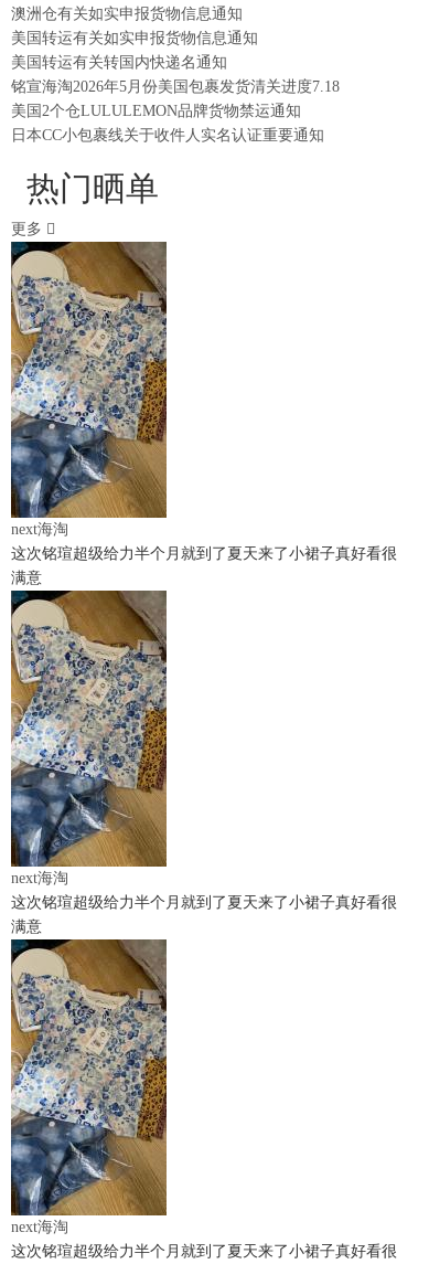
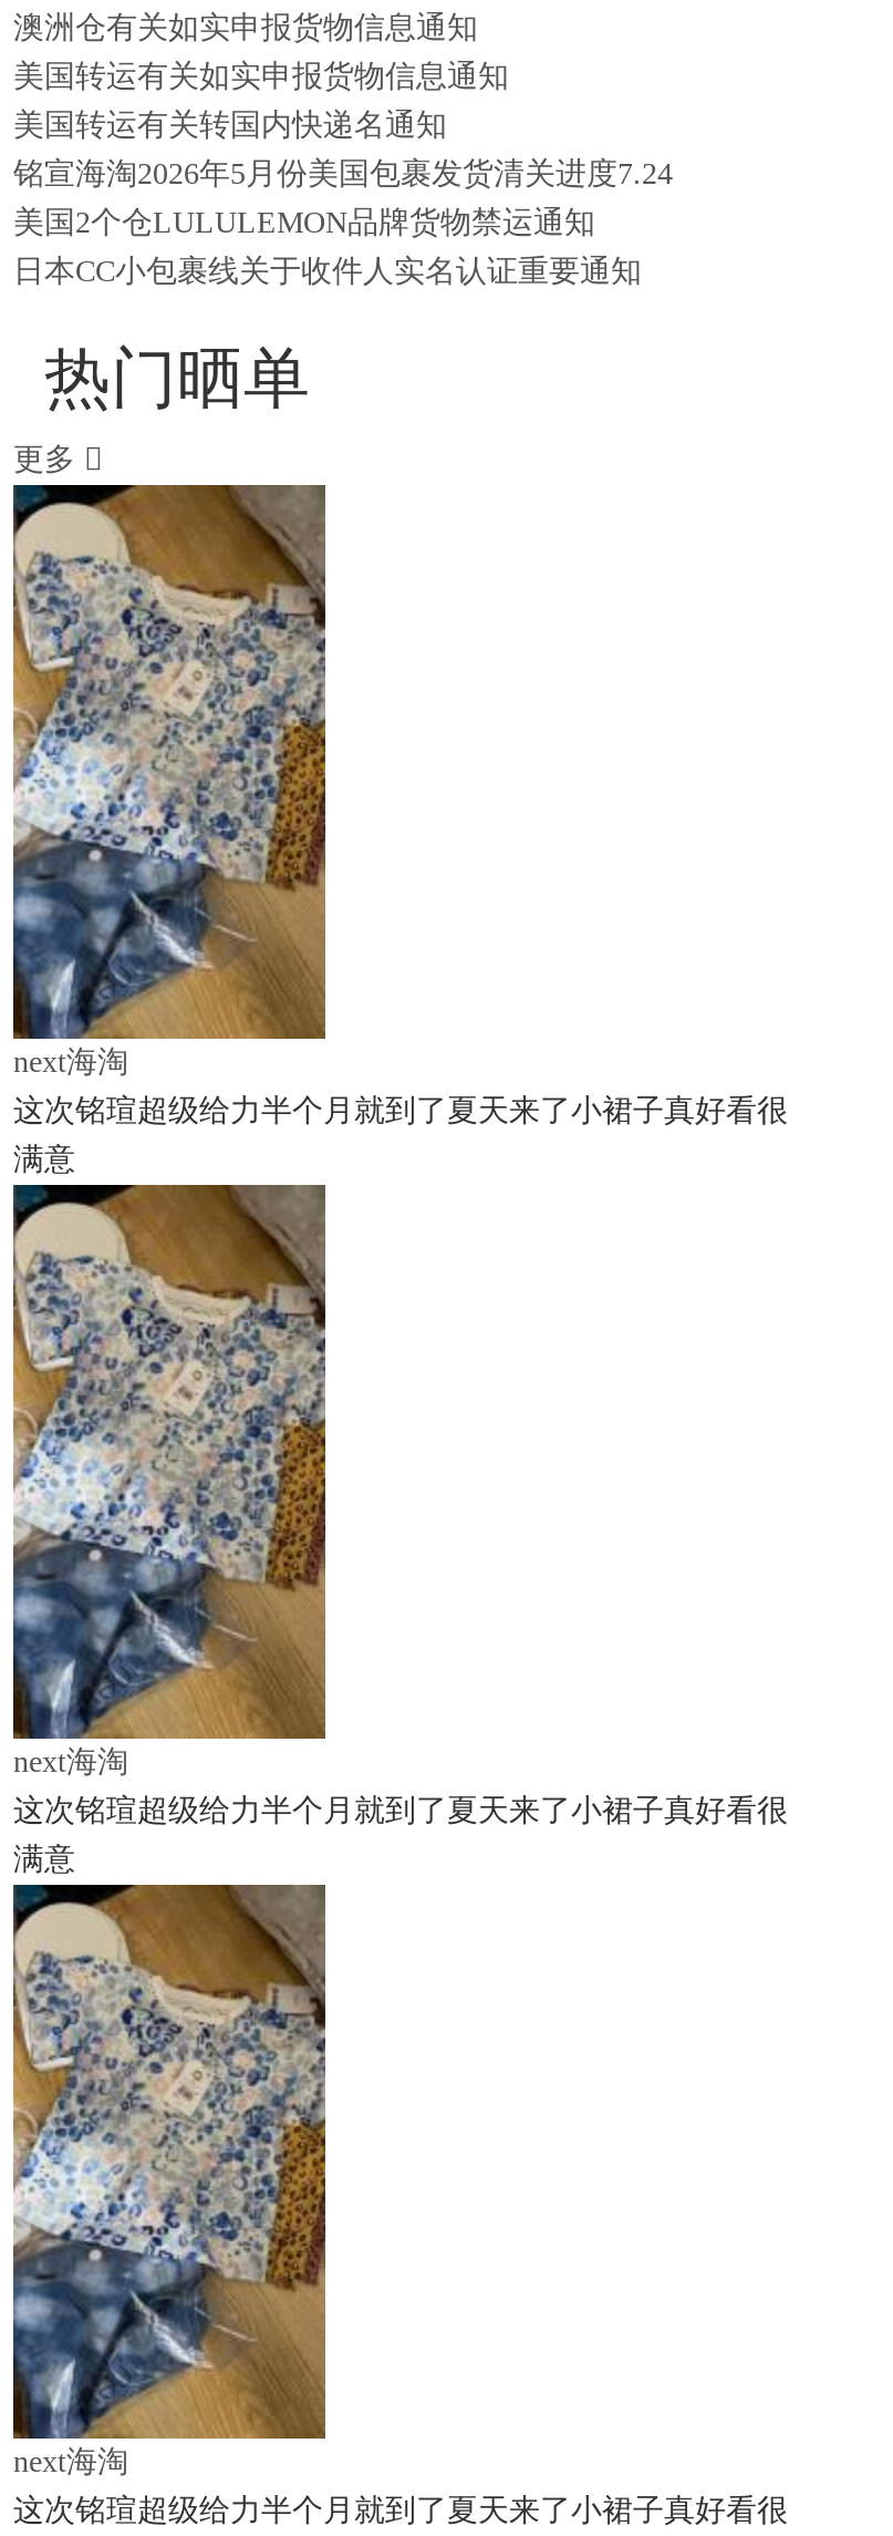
- 铭宣海淘2026年5月份美国包裹发货清关进度7.18
+ 铭宣海淘2026年5月份美国包裹发货清关进度7.24
